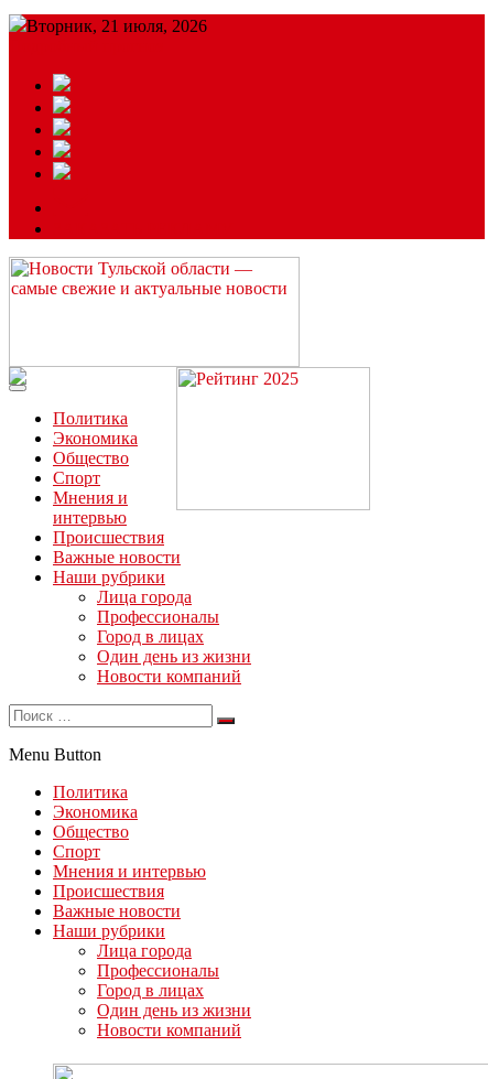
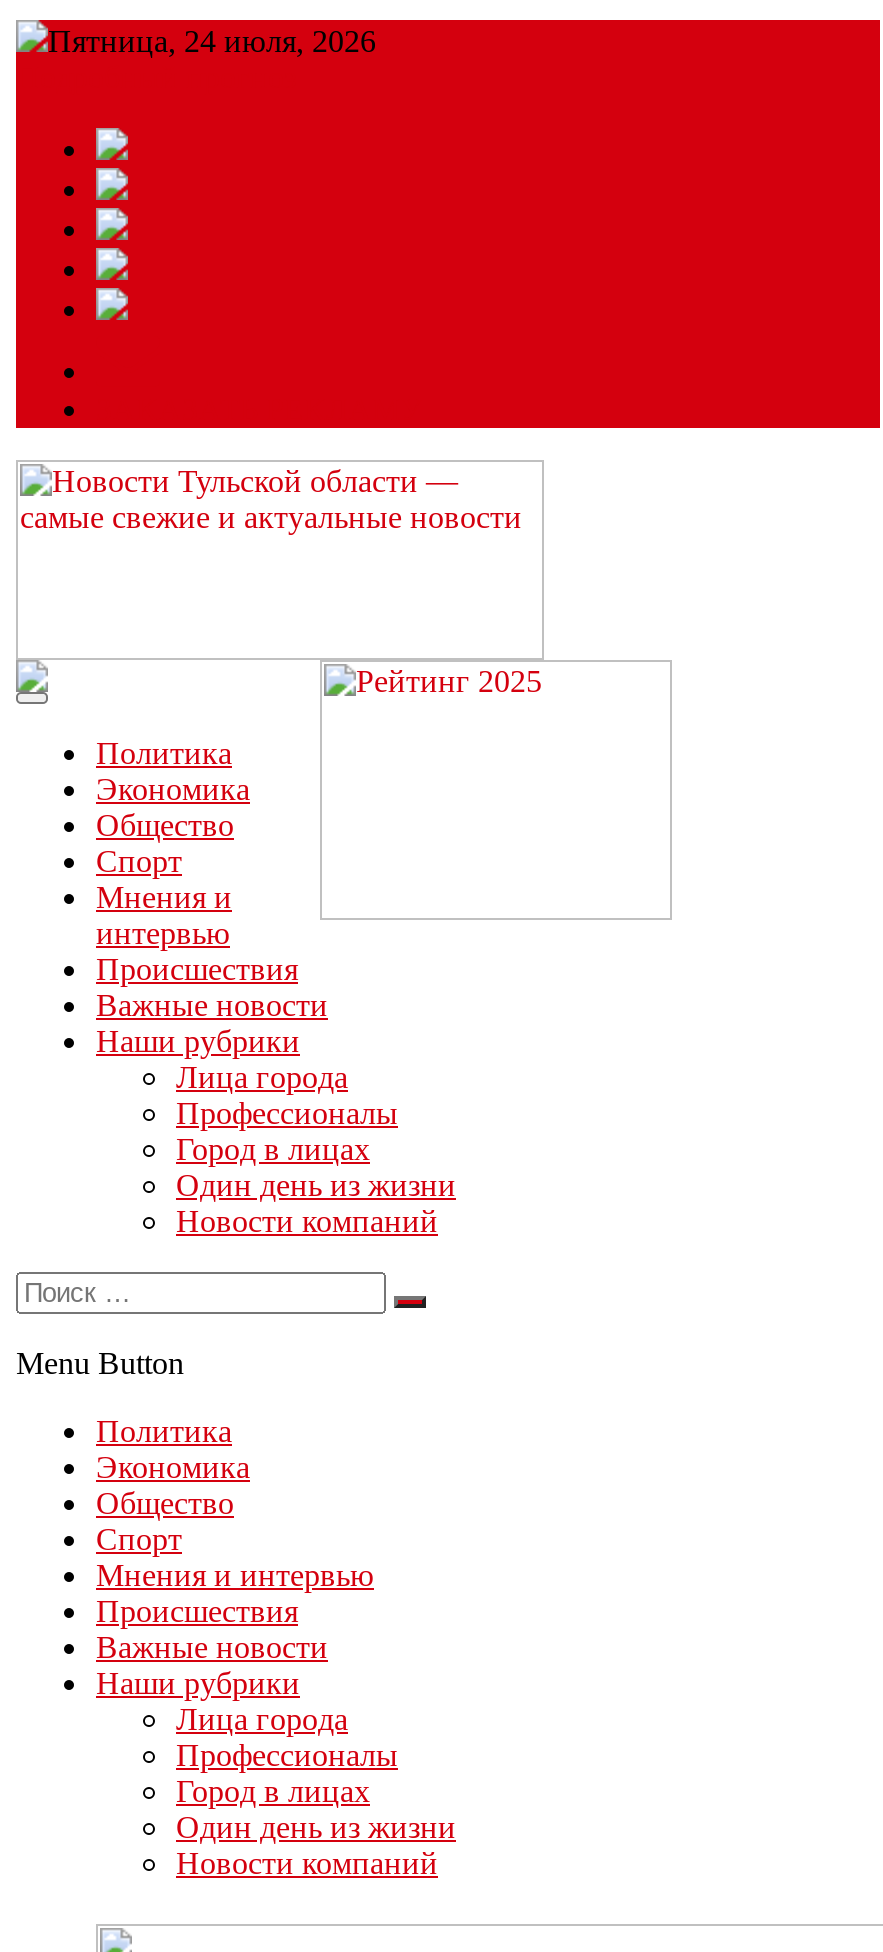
- Вторник, 21 июля, 2026
+ Пятница, 24 июля, 2026
